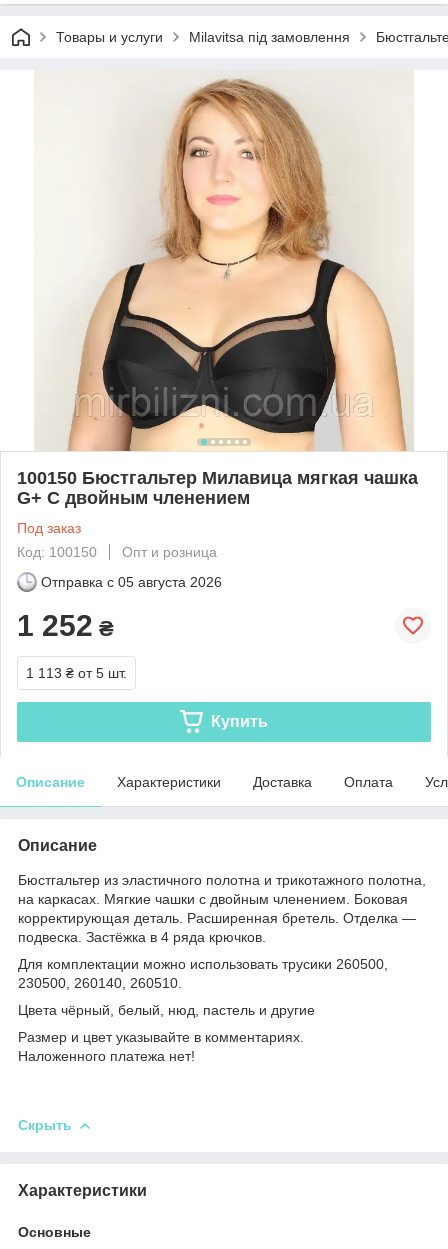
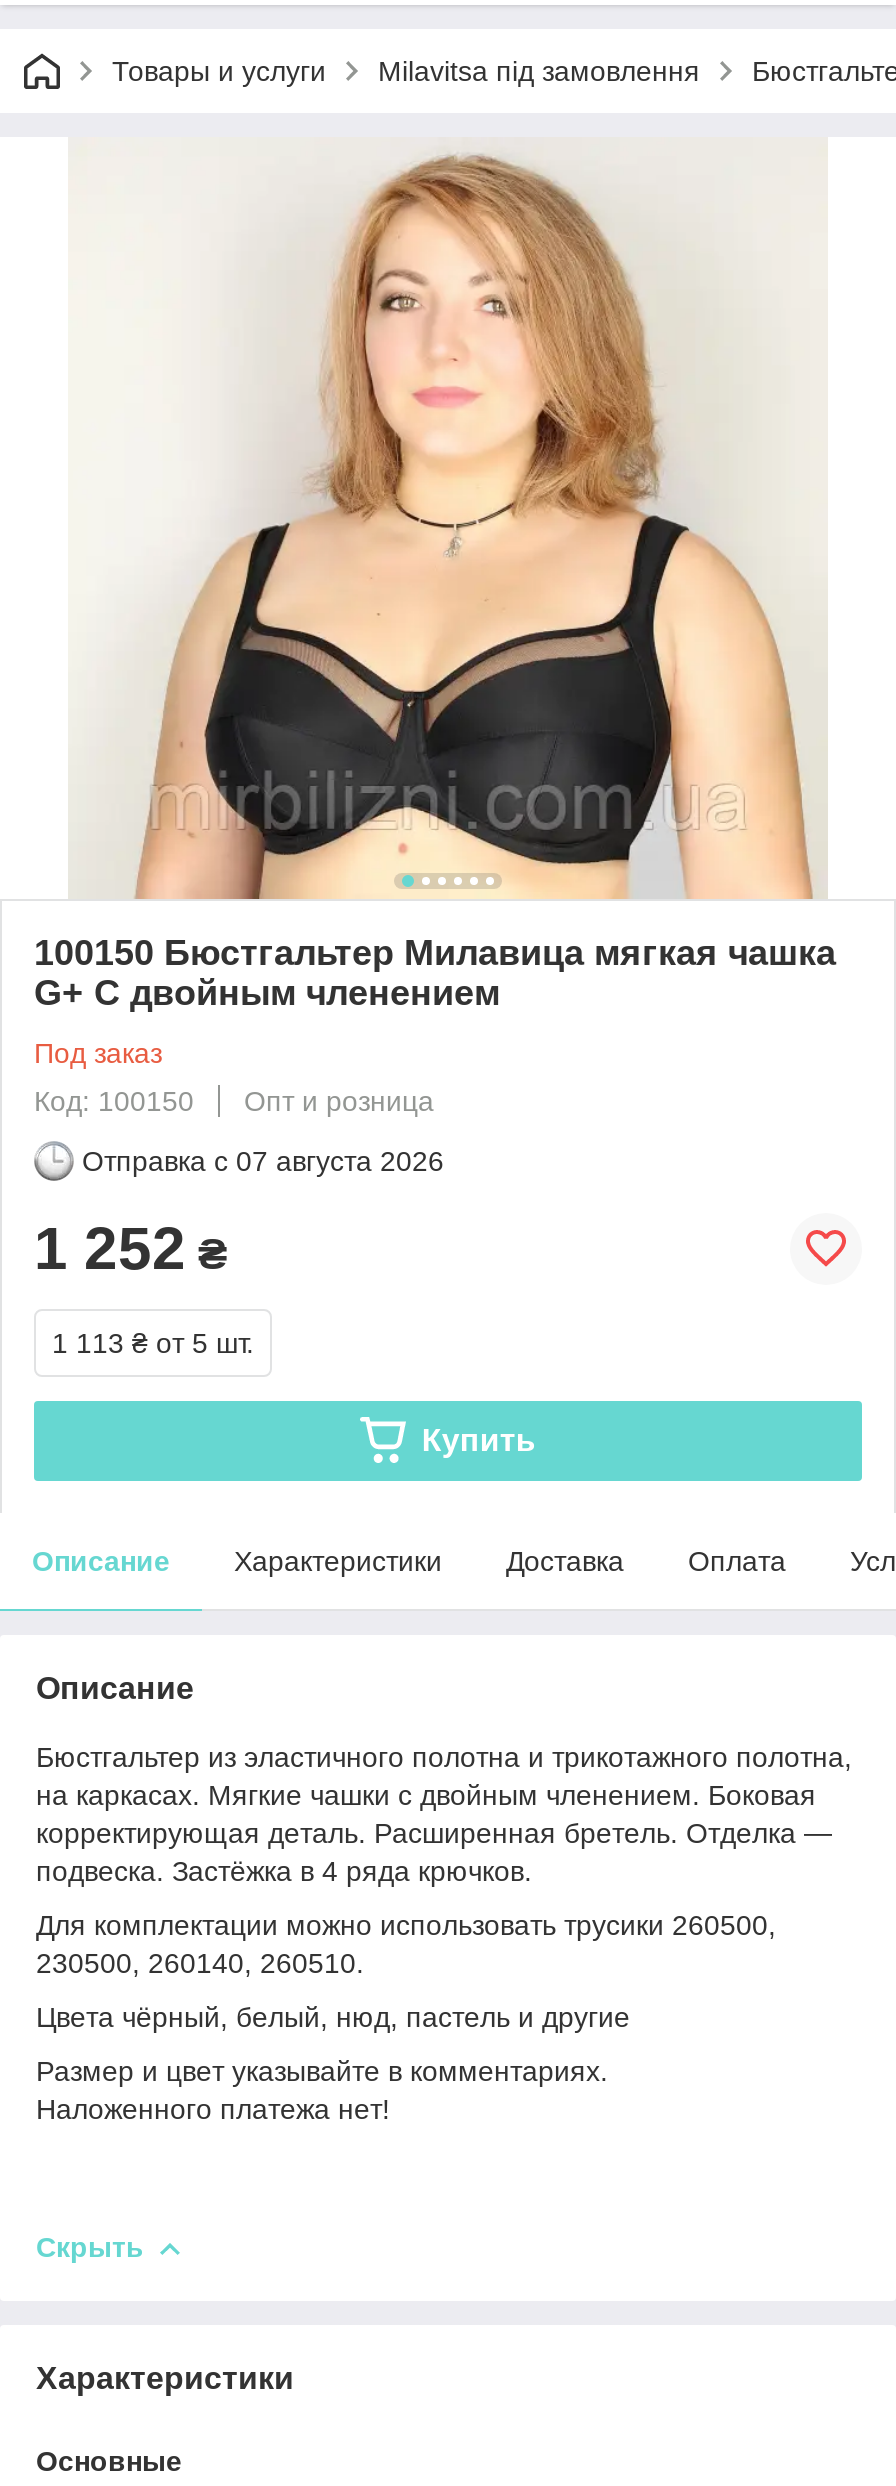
- Отправка с 05 августа 2026
+ Отправка с 07 августа 2026
